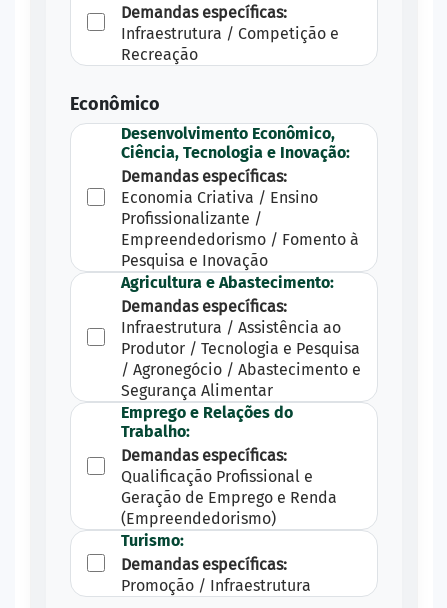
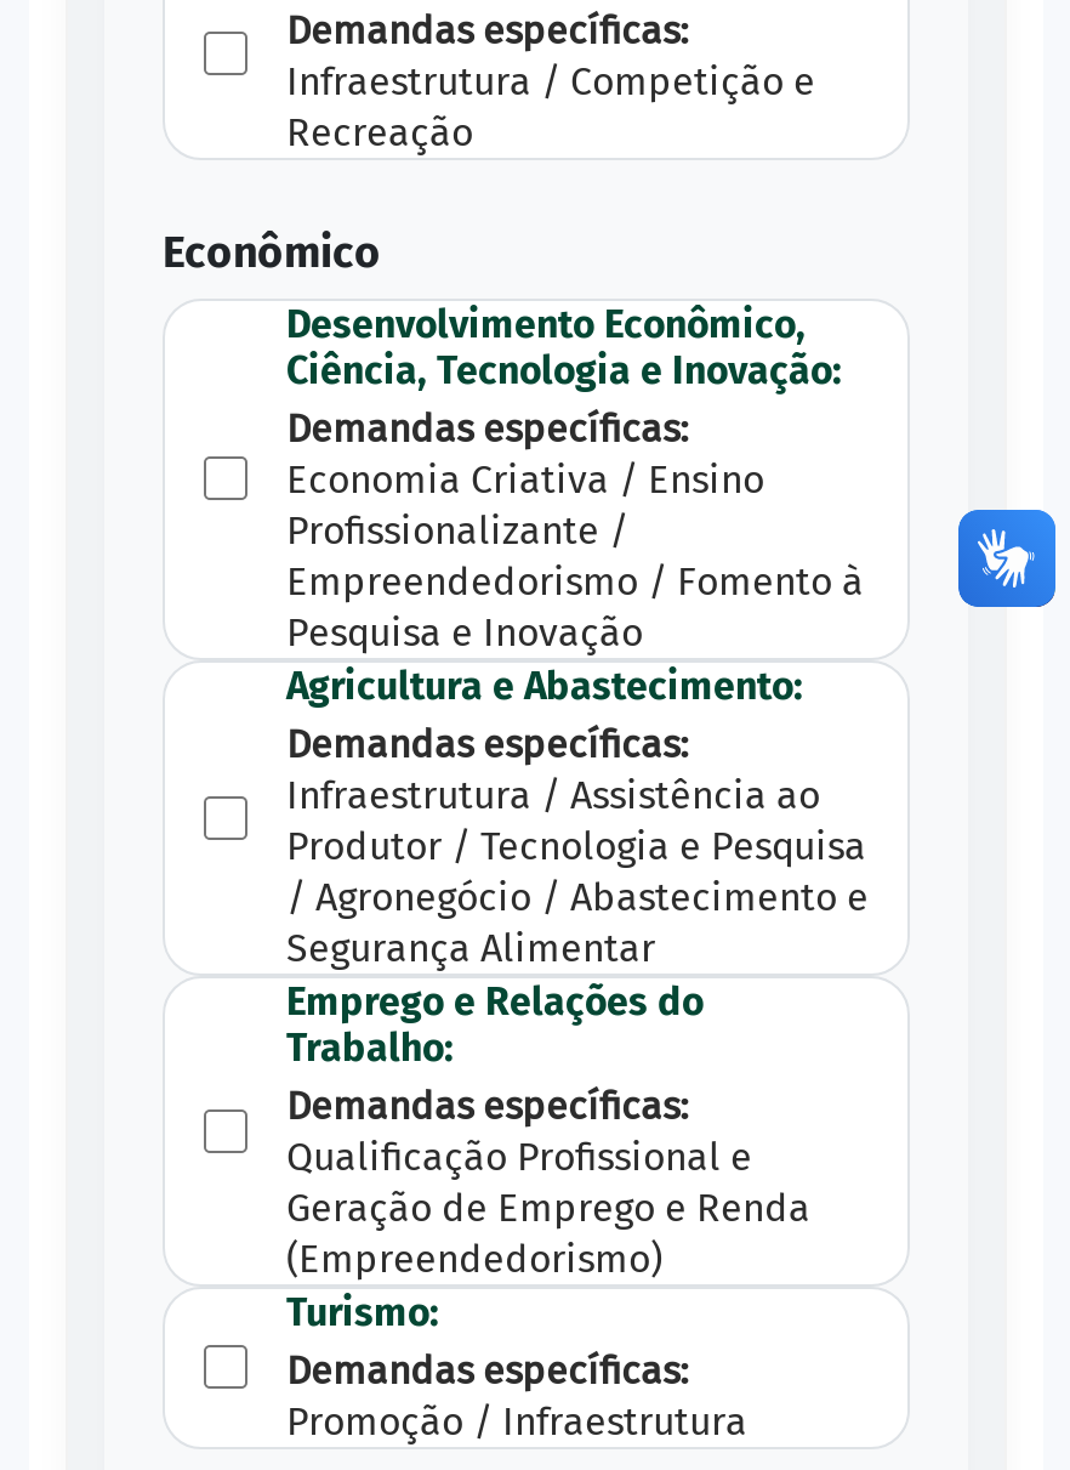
+ [image]
